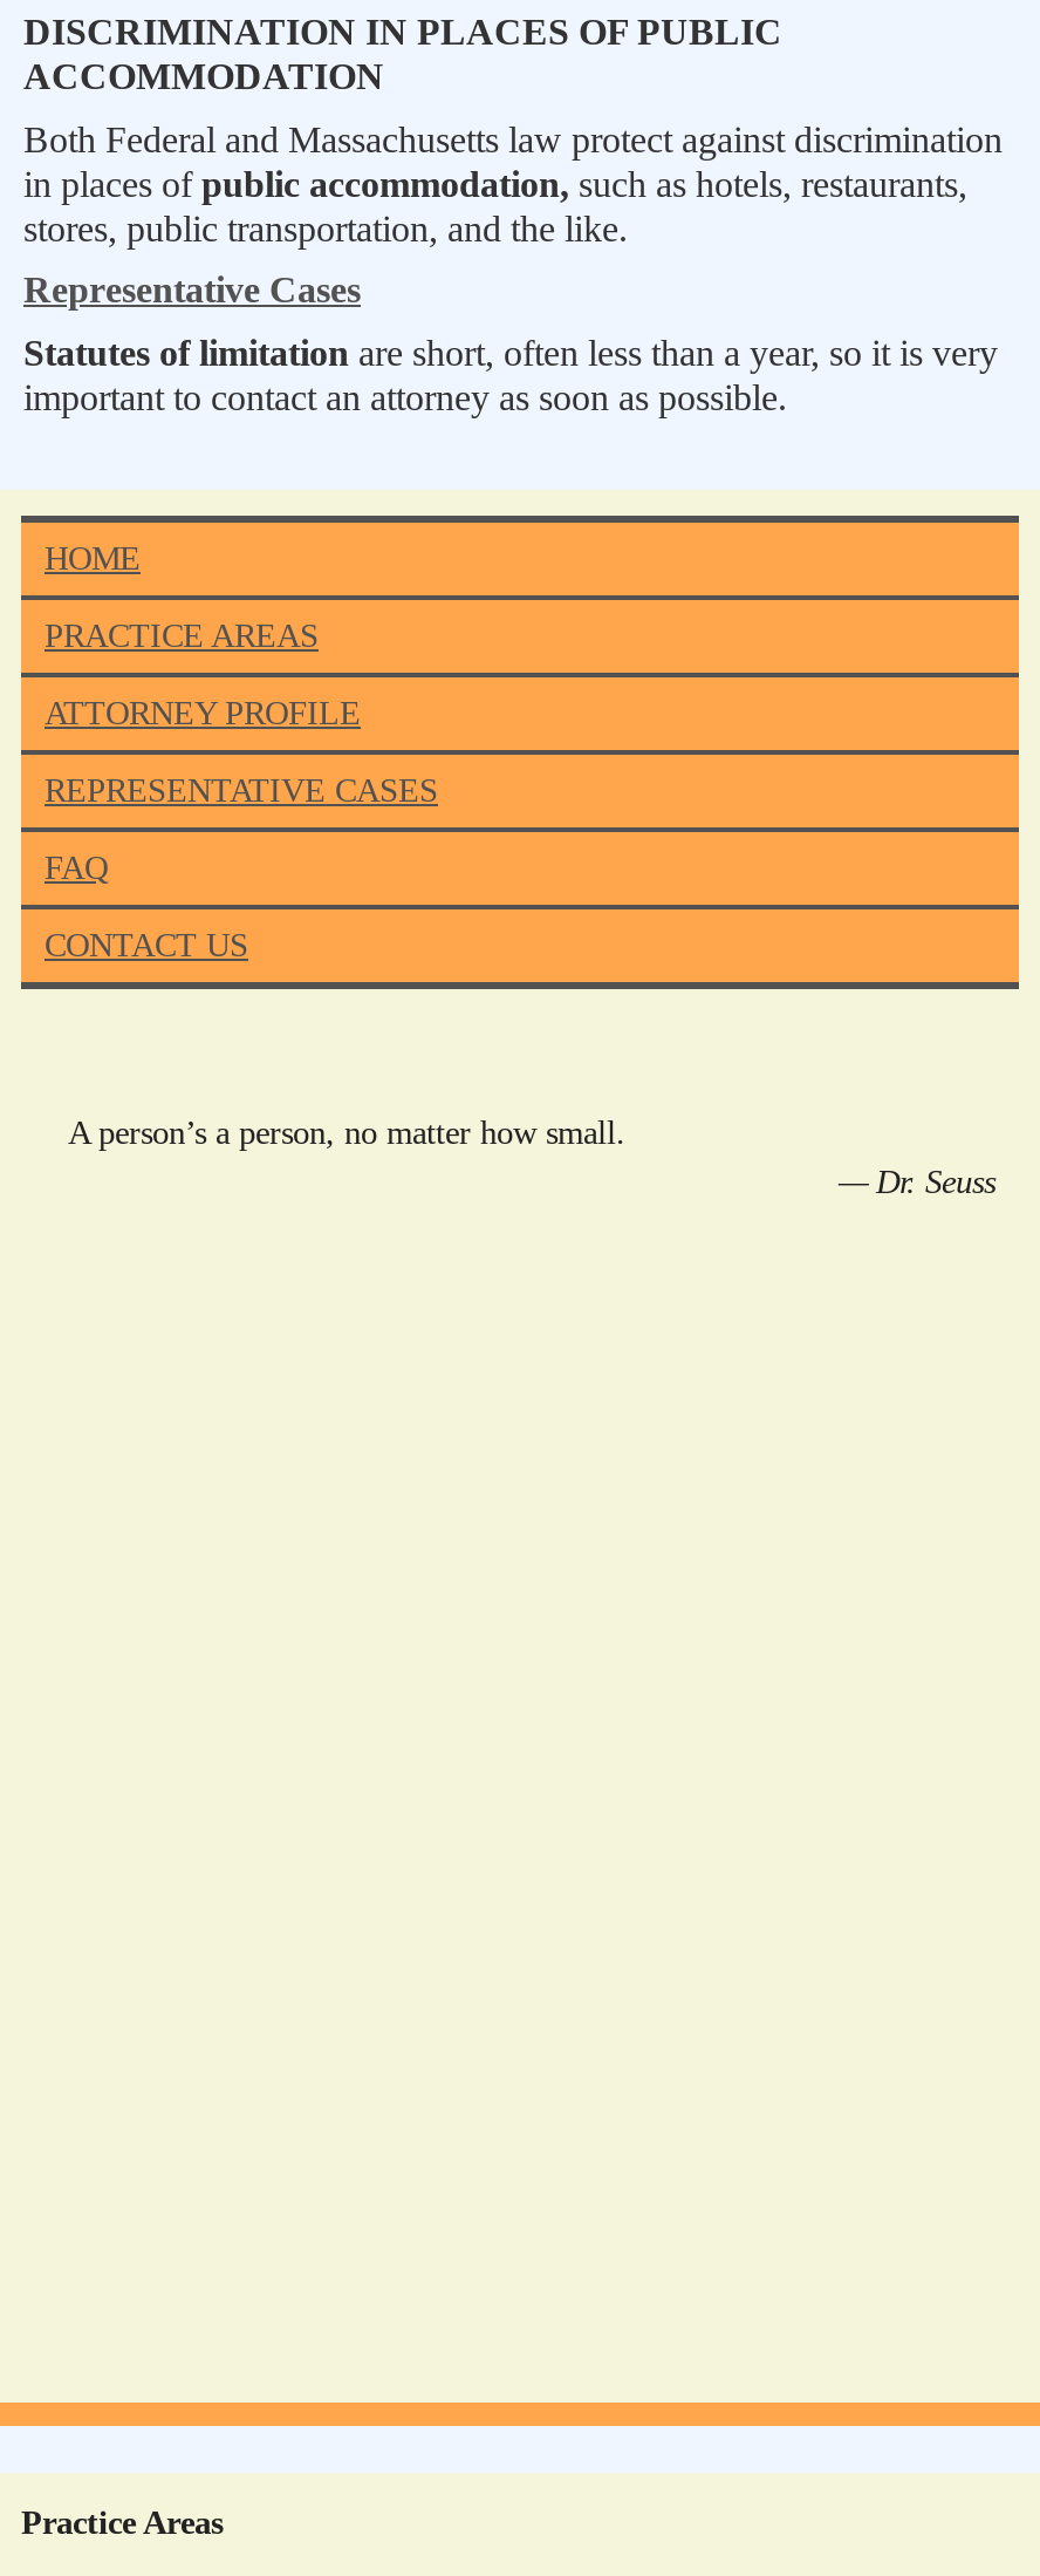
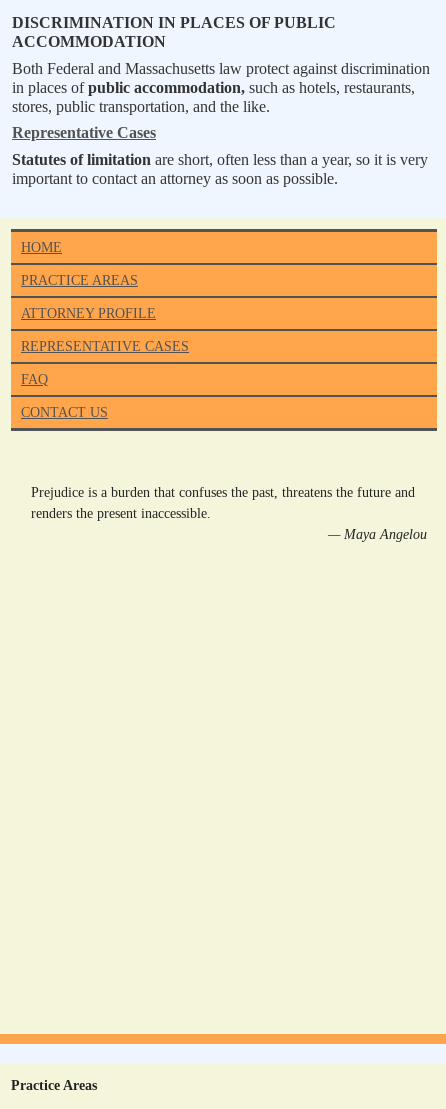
- A person’s a person, no matter how small.
- — Dr. Seuss
+ Prejudice is a burden that confuses the past, threatens the future and
+ renders the present inaccessible.
+ — Maya Angelou
